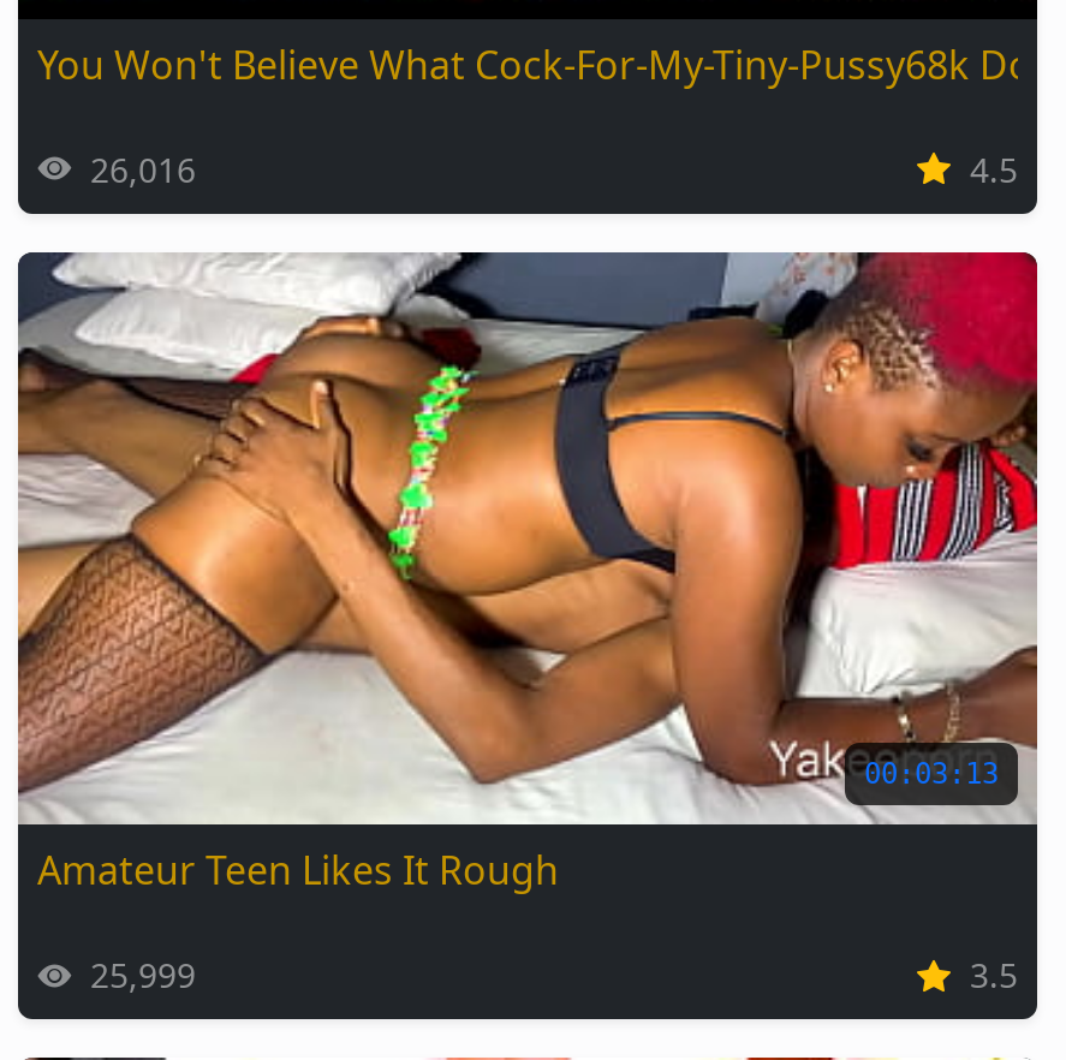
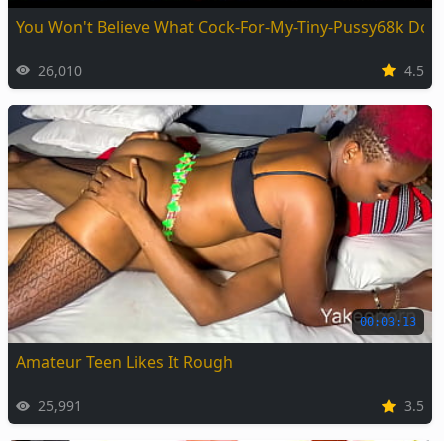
- 26,016
+ 26,010

- 25,999
+ 25,991
